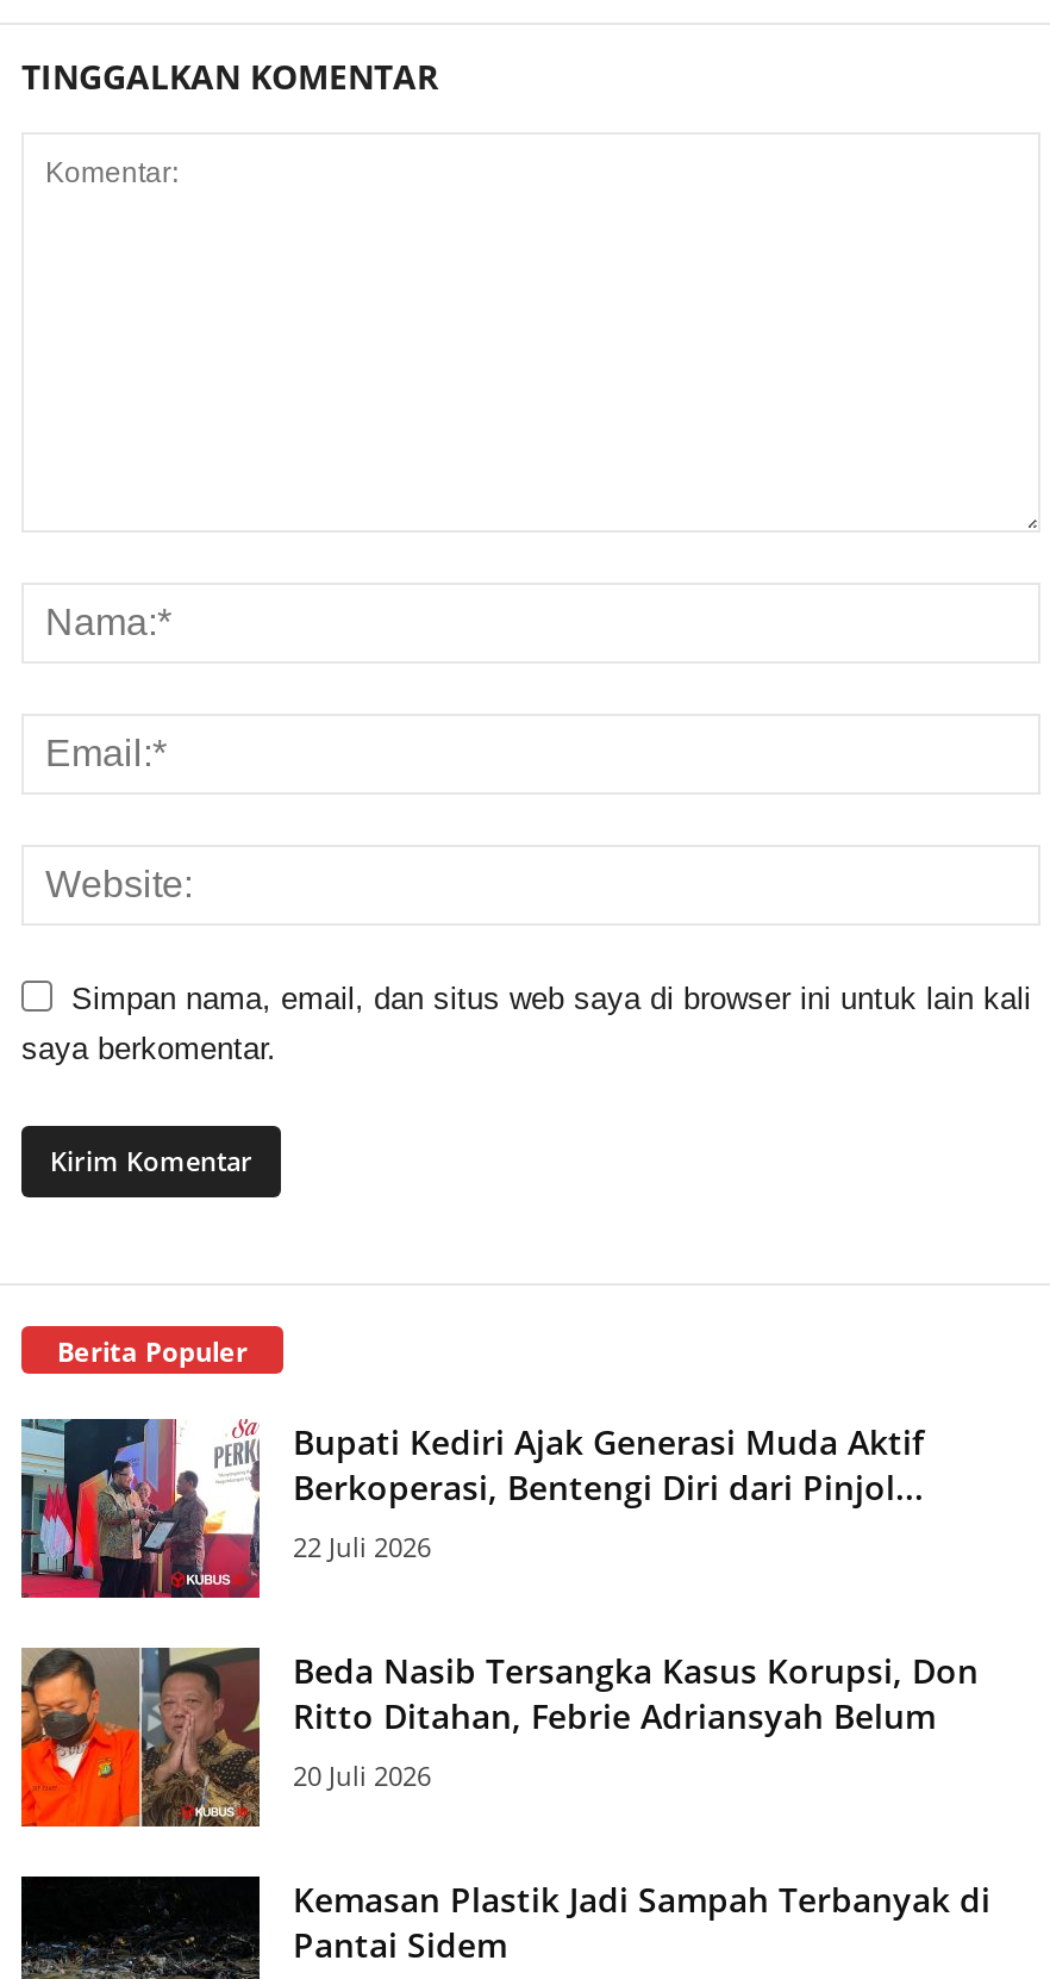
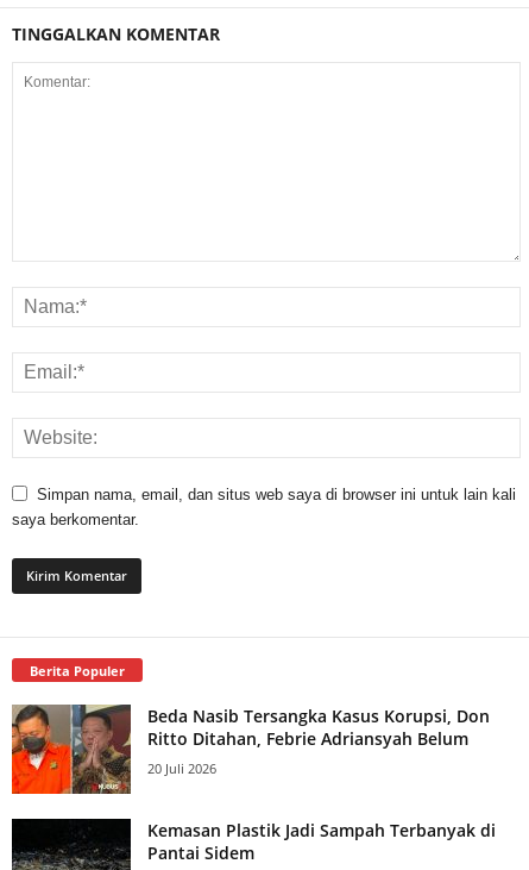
- [image]
- Bupati Kediri Ajak Generasi Muda Aktif
- Berkoperasi, Bentengi Diri dari Pinjol...
- 22 Juli 2026
